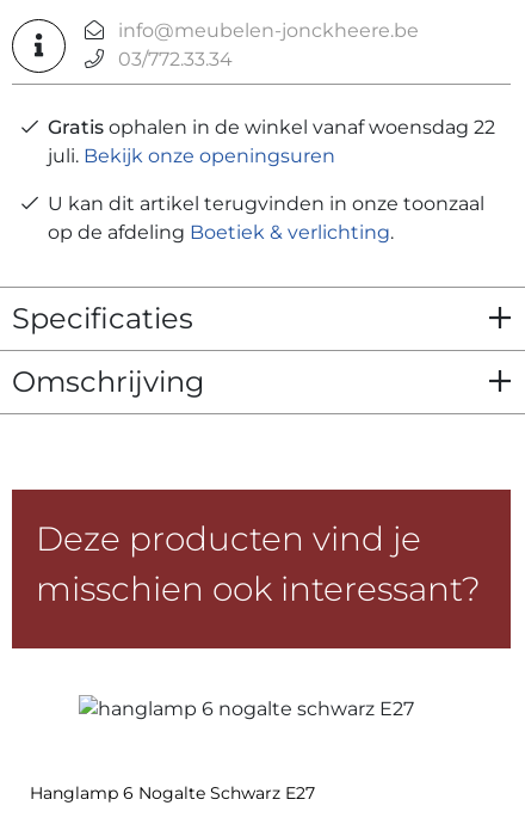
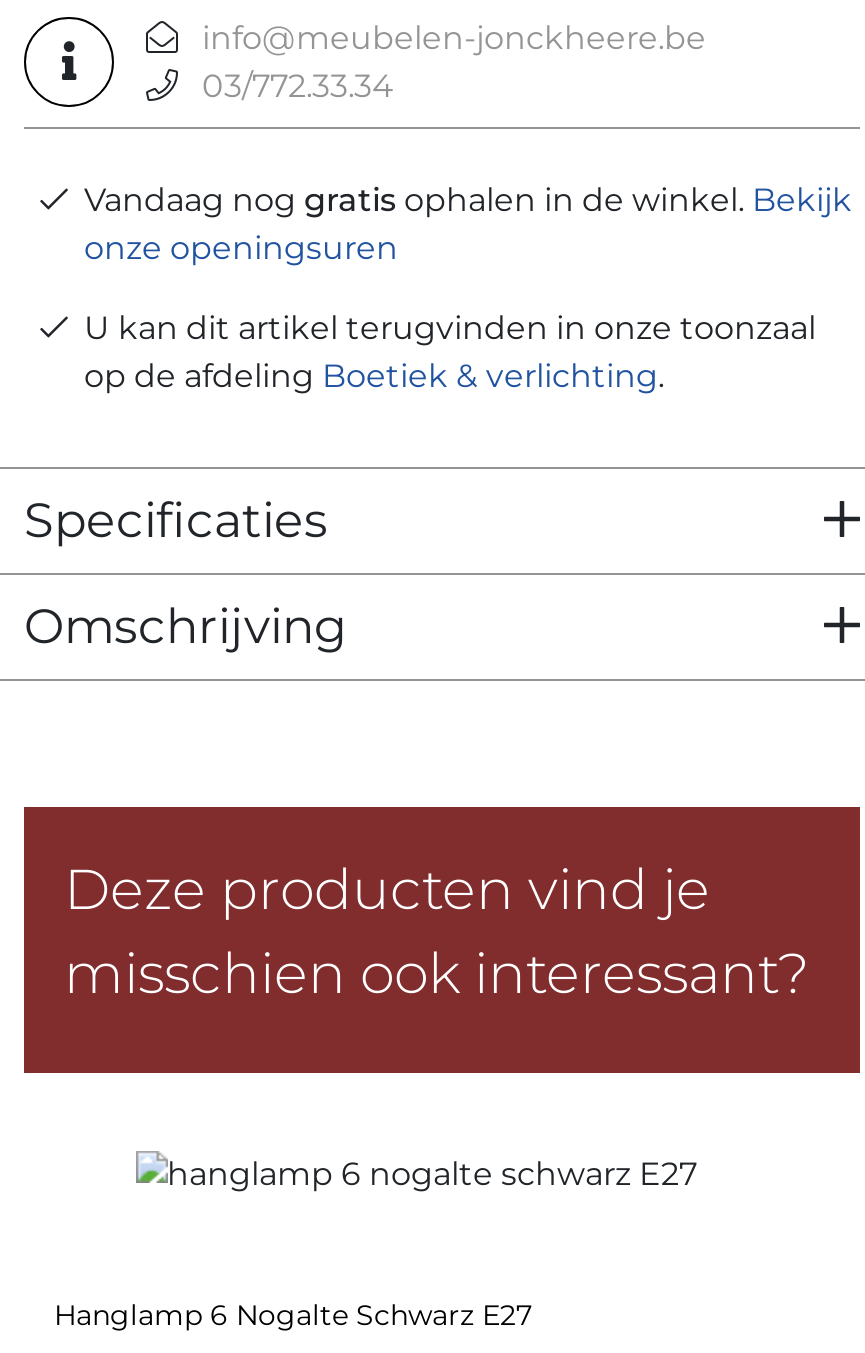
- Gratis ophalen in de winkel vanaf woensdag 22
- juli. Bekijk onze openingsuren
+ Vandaag nog gratis ophalen in de winkel. Bekijk
+ onze openingsuren
